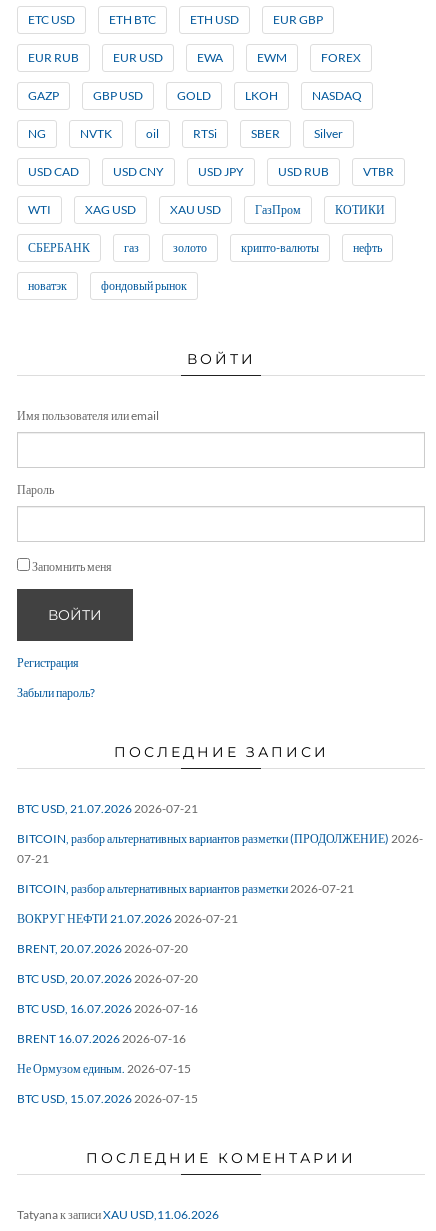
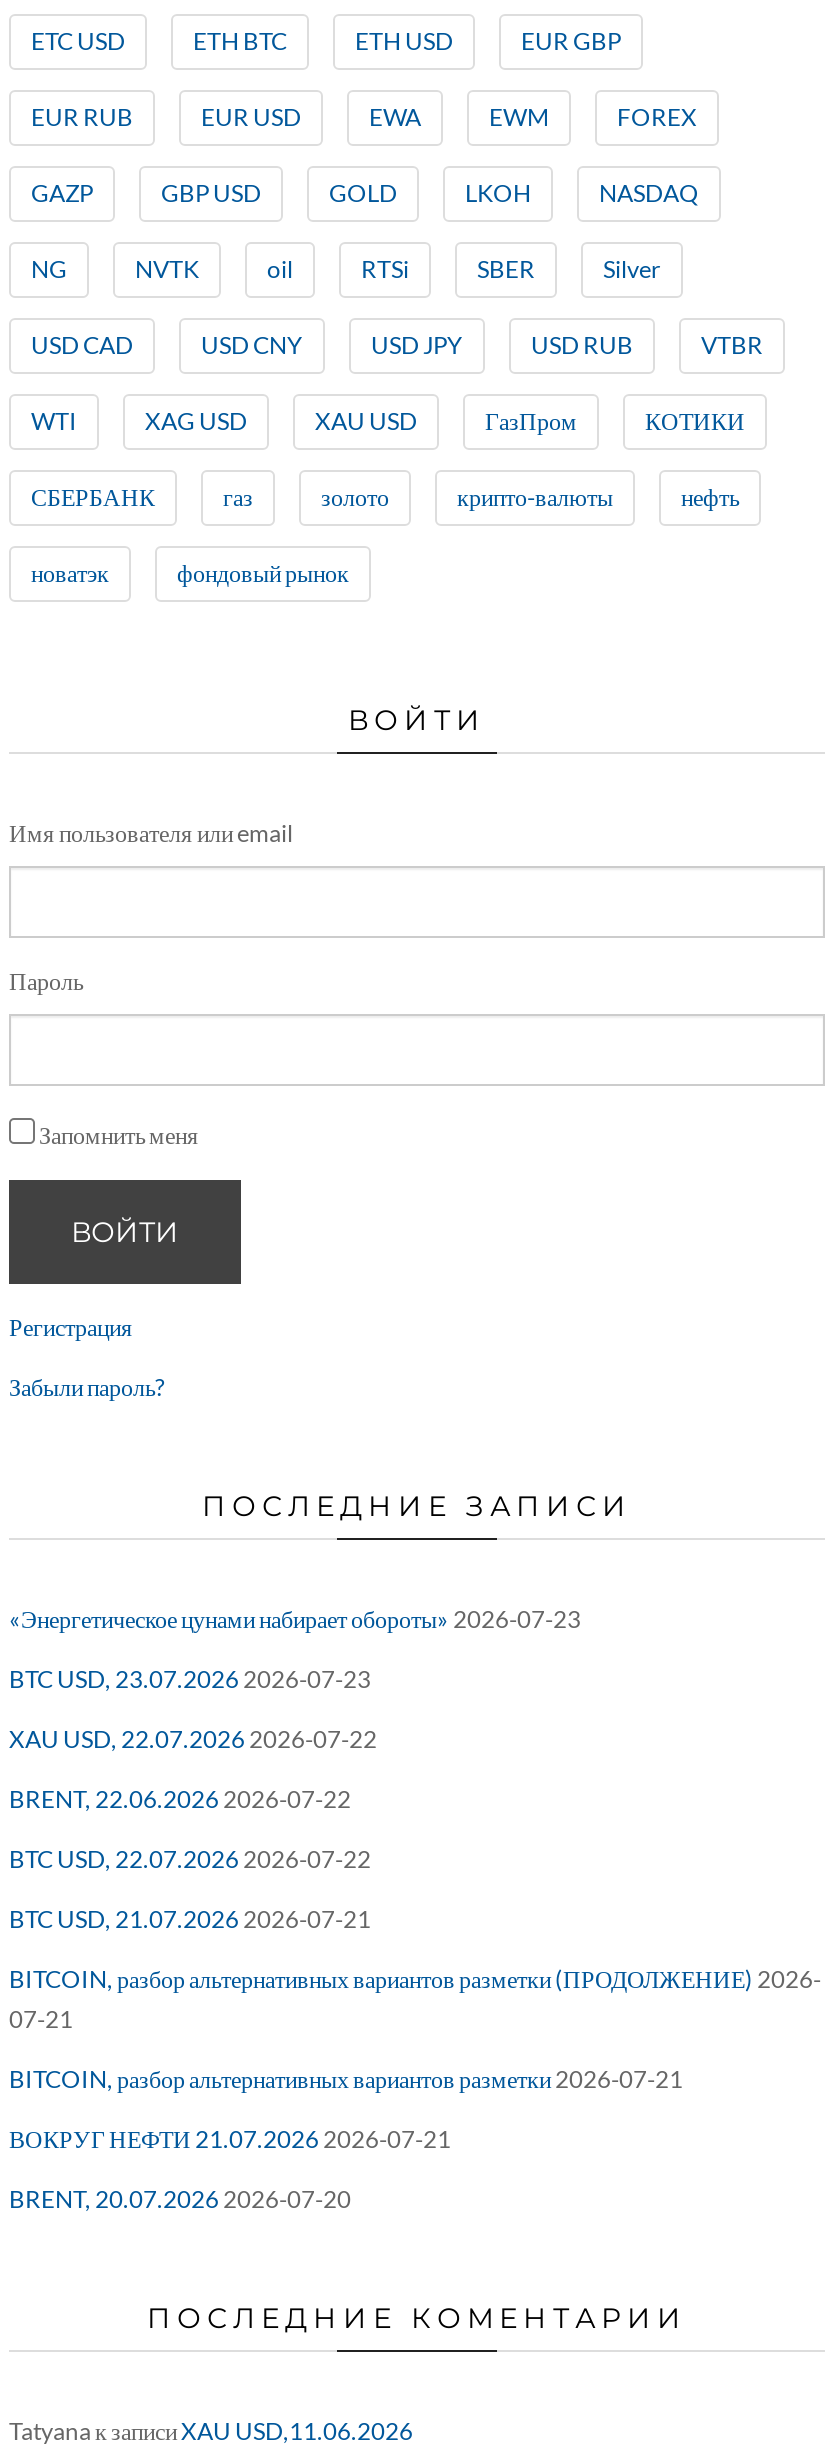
+ «Энергетическое цунами набирает обороты» 2026-07-23
+ BTC USD, 23.07.2026 2026-07-23
+ XAU USD, 22.07.2026 2026-07-22
+ BRENT, 22.06.2026 2026-07-22
+ BTC USD, 22.07.2026 2026-07-22

moved down: BTC USD, 21.07.2026 2026-07-21 | BITCOIN, разбор альтернативных вариантов разметки (ПРОДОЛЖЕНИЕ) 2026- | 07-21 | BITCOIN, разбор альтернативных вариантов разметки 2026-07-21 | ВОКРУГ НЕФТИ 21.07.2026 2026-07-21 | BRENT, 20.07.2026 2026-07-20

- BTC USD, 20.07.2026 2026-07-20
- BTC USD, 16.07.2026 2026-07-16
- BRENT 16.07.2026 2026-07-16
- Не Ормузом единым. 2026-07-15
- BTC USD, 15.07.2026 2026-07-15
